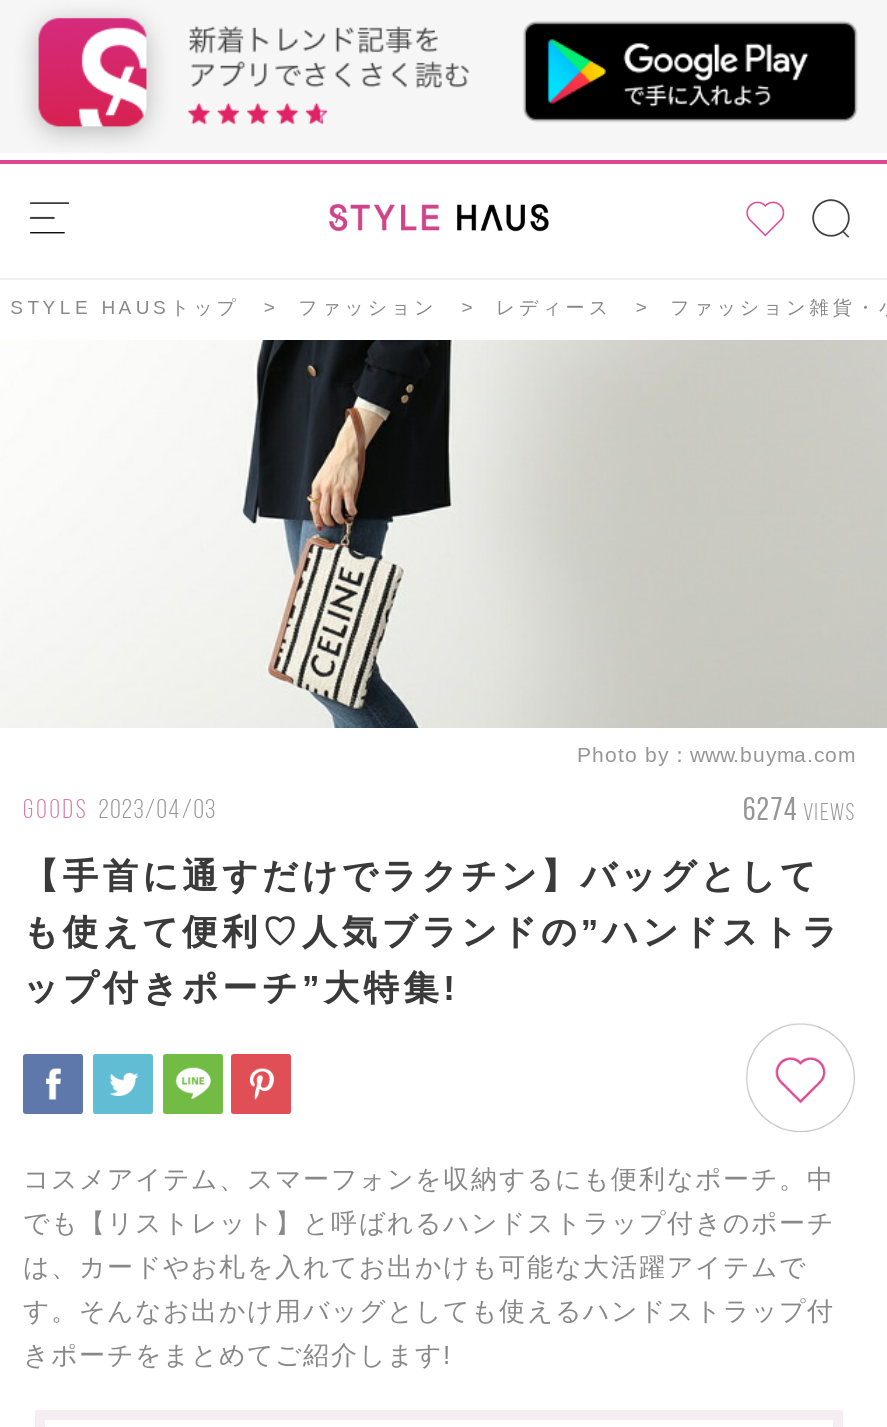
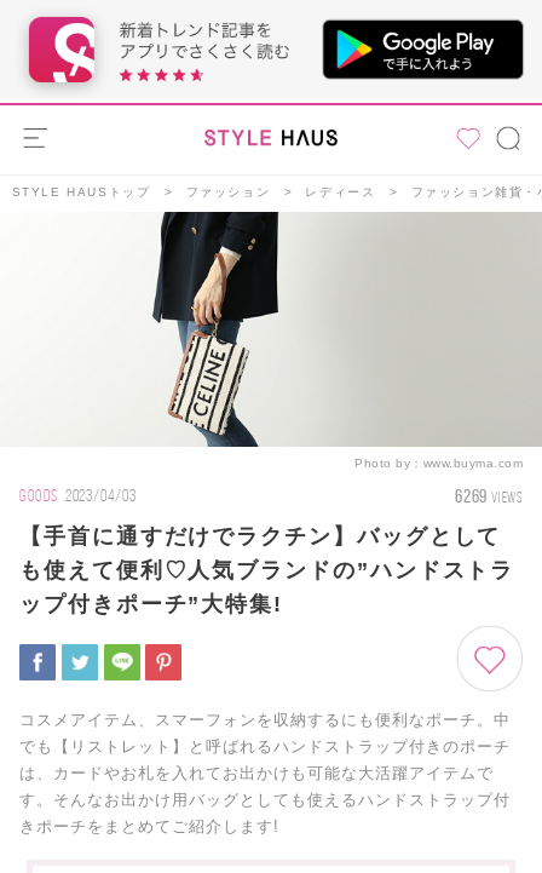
- 6274 VIEWS
+ 6269 VIEWS
